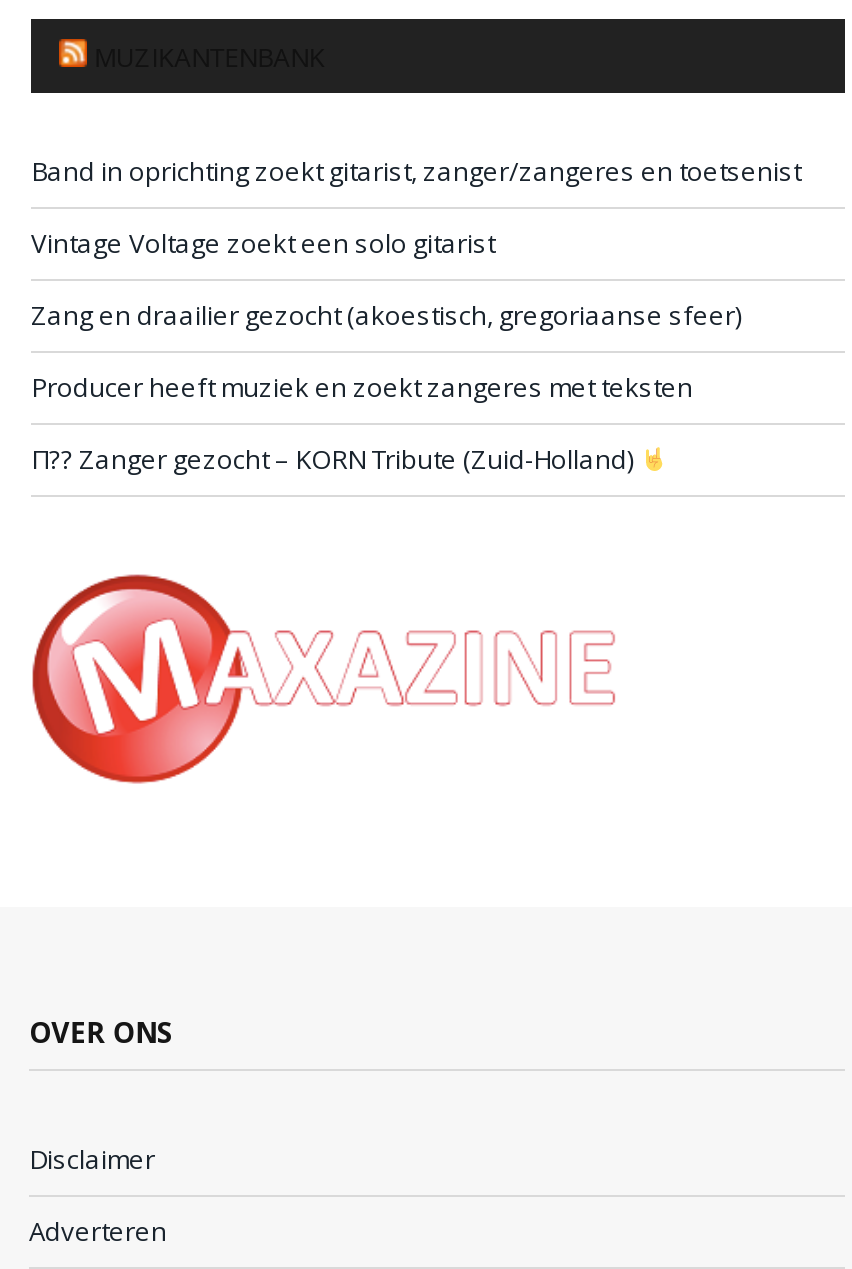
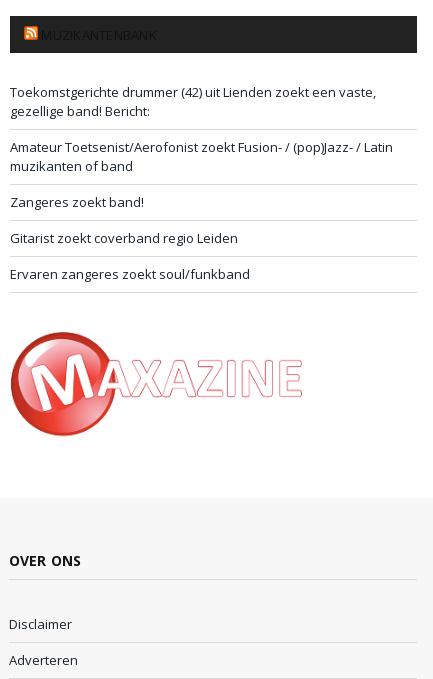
- Band in oprichting zoekt gitarist, zanger/zangeres en toetsenist
+ Toekomstgerichte drummer (42) uit Lienden zoekt een vaste,
+ gezellige band! Bericht:

- Vintage Voltage zoekt een solo gitarist
+ Amateur Toetsenist/Aerofonist zoekt Fusion- / (pop)Jazz- / Latin
+ muzikanten of band

- Zang en draailier gezocht (akoestisch, gregoriaanse sfeer)
+ Zangeres zoekt band!

- Producer heeft muziek en zoekt zangeres met teksten
+ Gitarist zoekt coverband regio Leiden

- П?? Zanger gezocht – KORN Tribute (Zuid-Holland)
+ Ervaren zangeres zoekt soul/funkband
